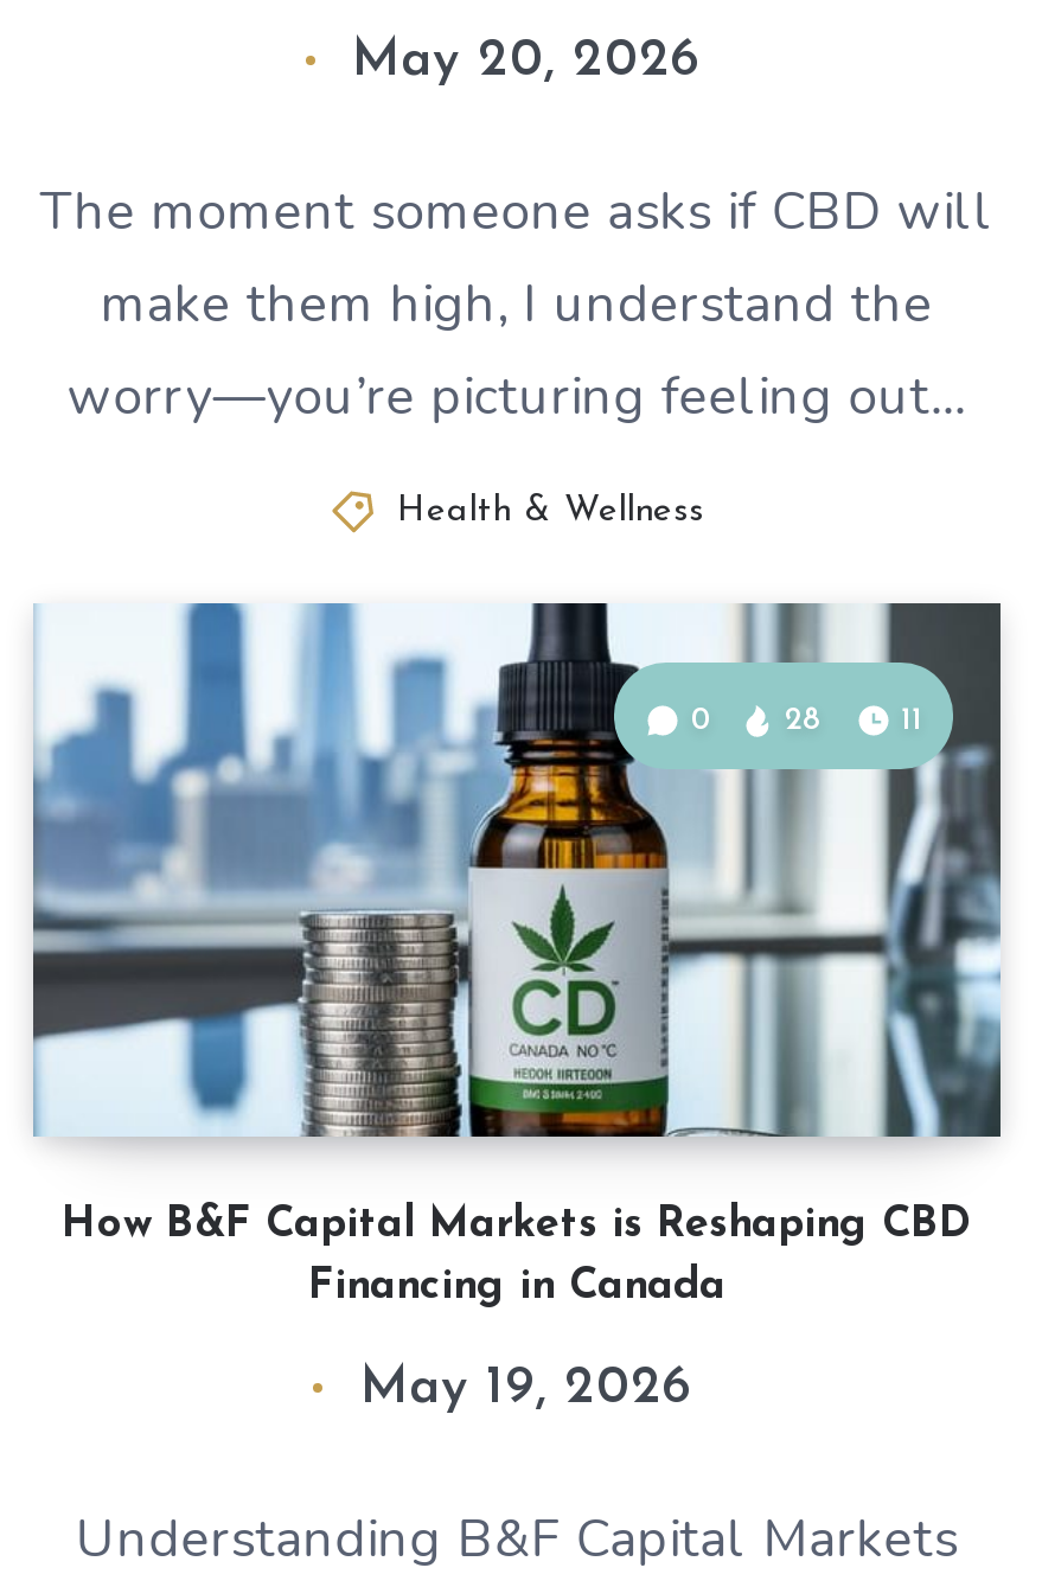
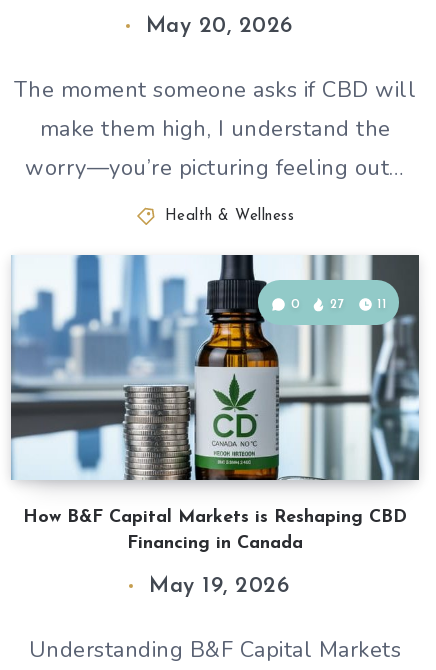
- 0 28
+ 0 27
